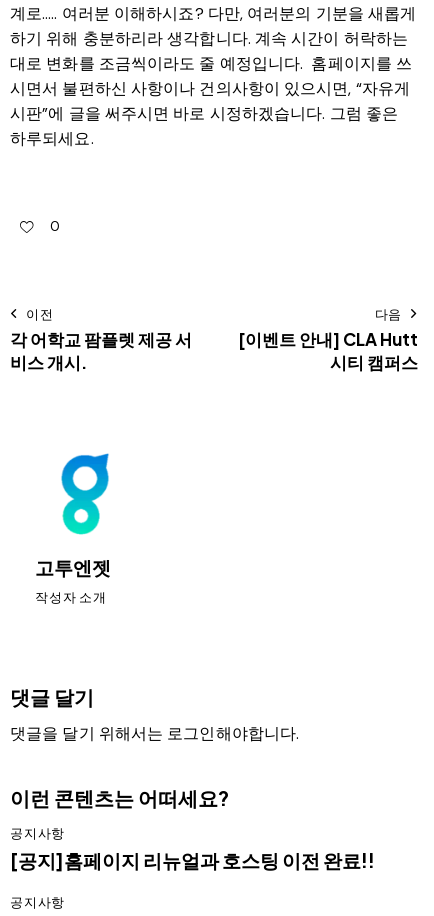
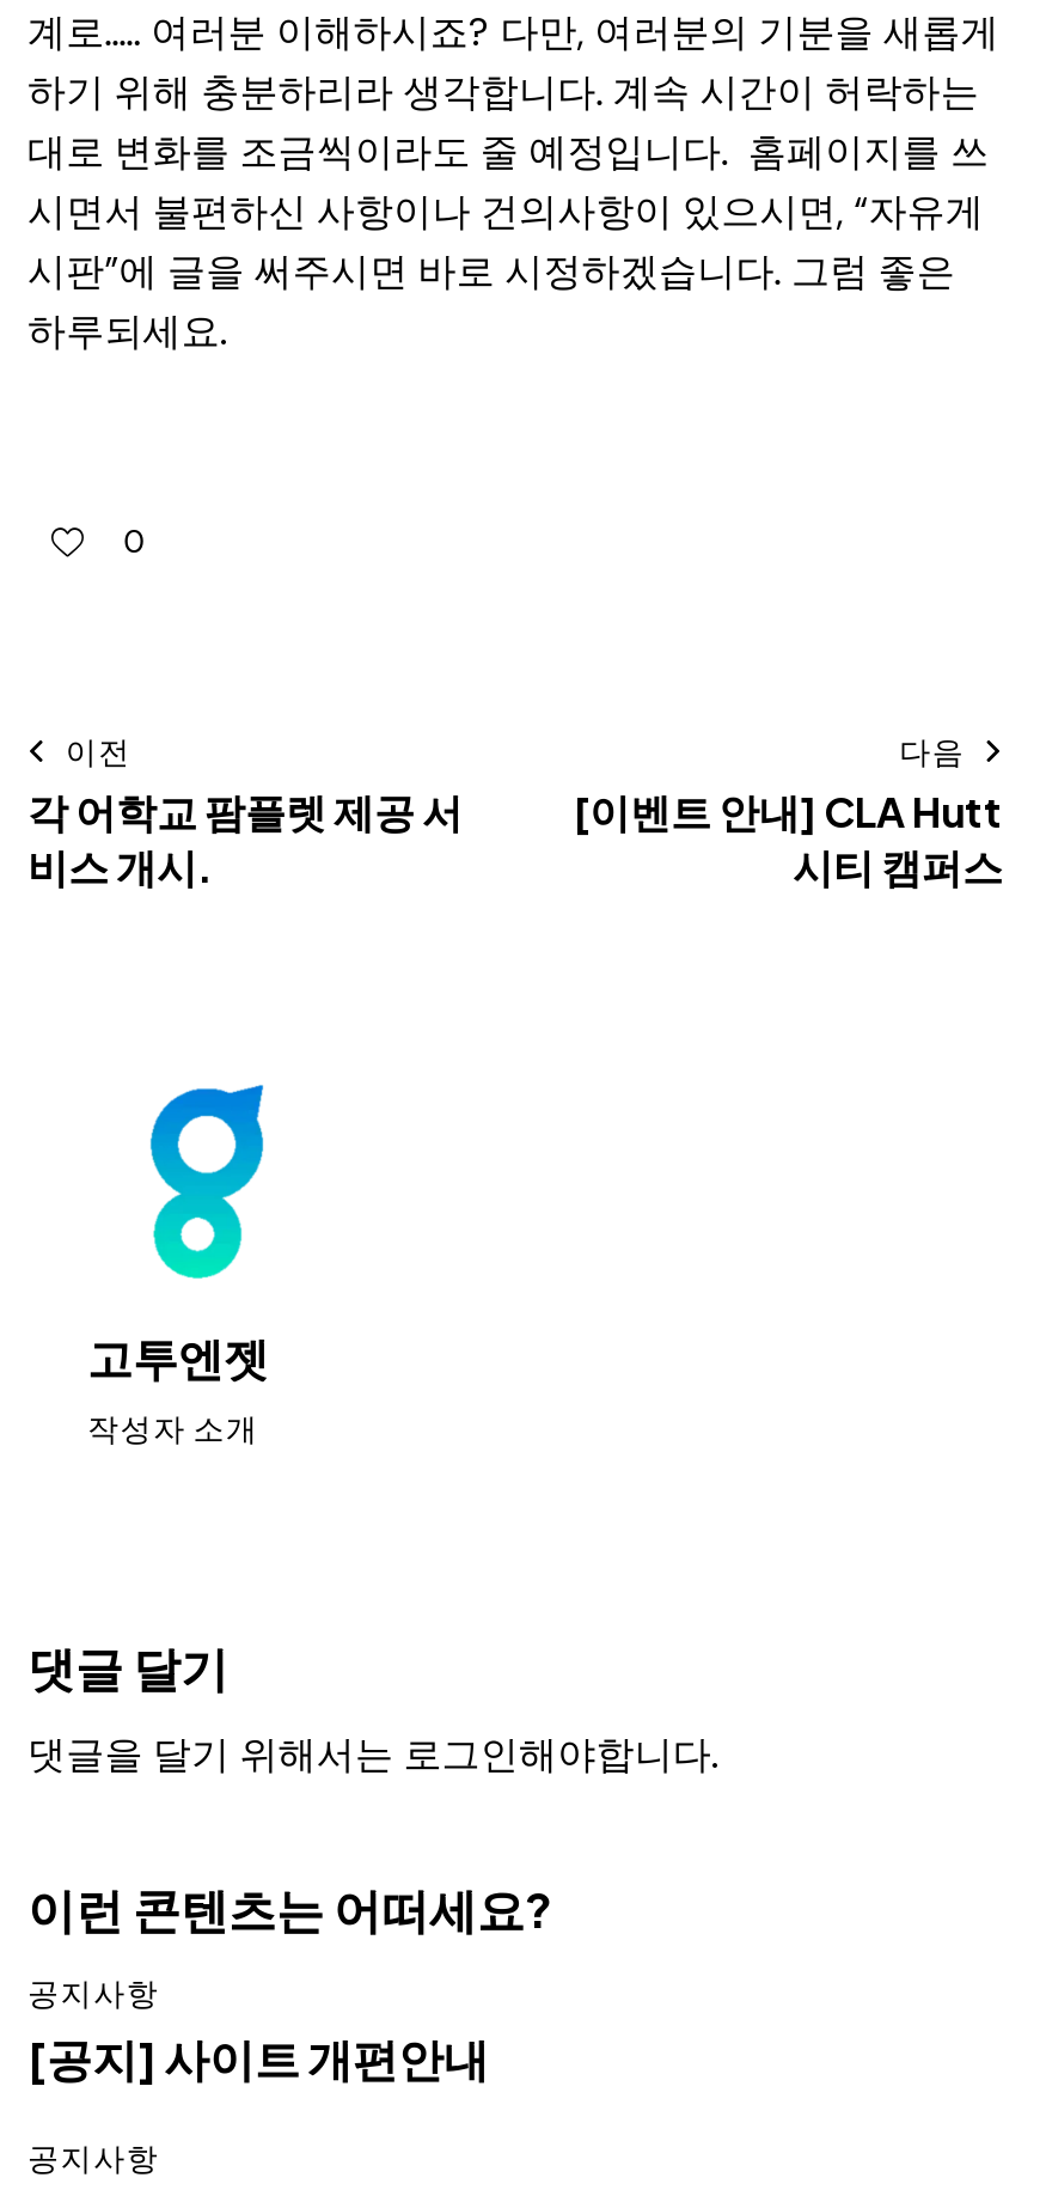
- [공지]홈페이지 리뉴얼과 호스팅 이전 완료!!
+ [공지] 사이트 개편안내
